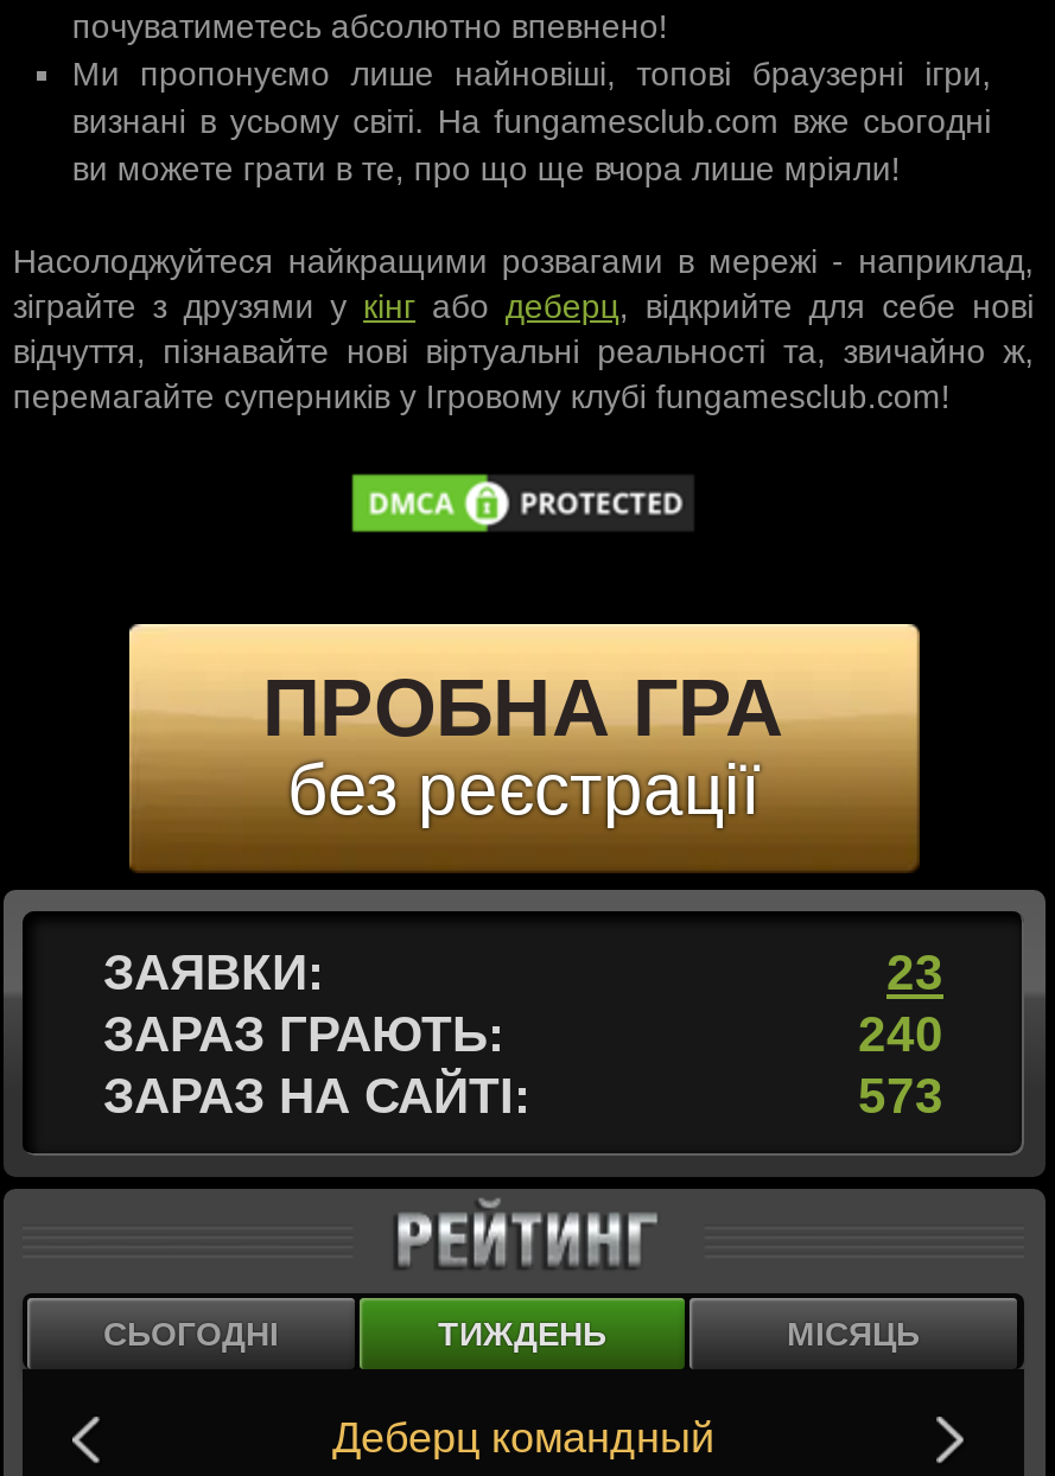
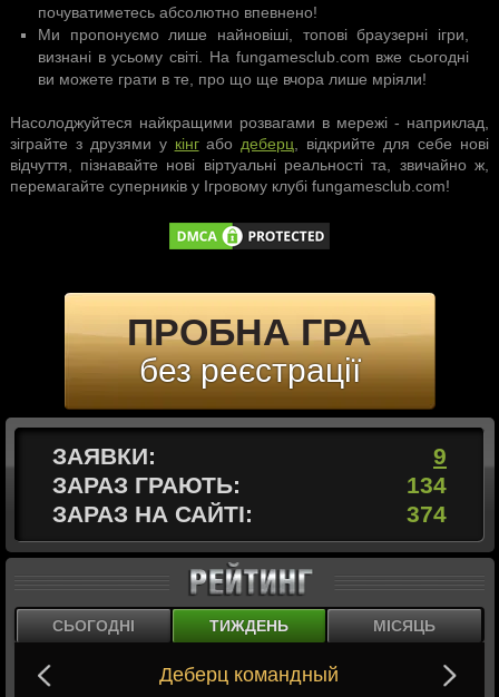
- 23
+ 9

- 240
+ 134

- 573
+ 374
